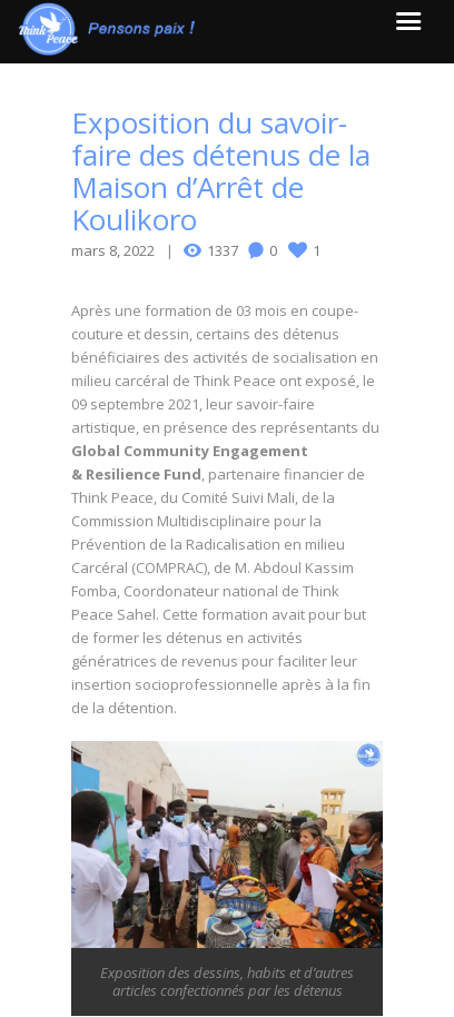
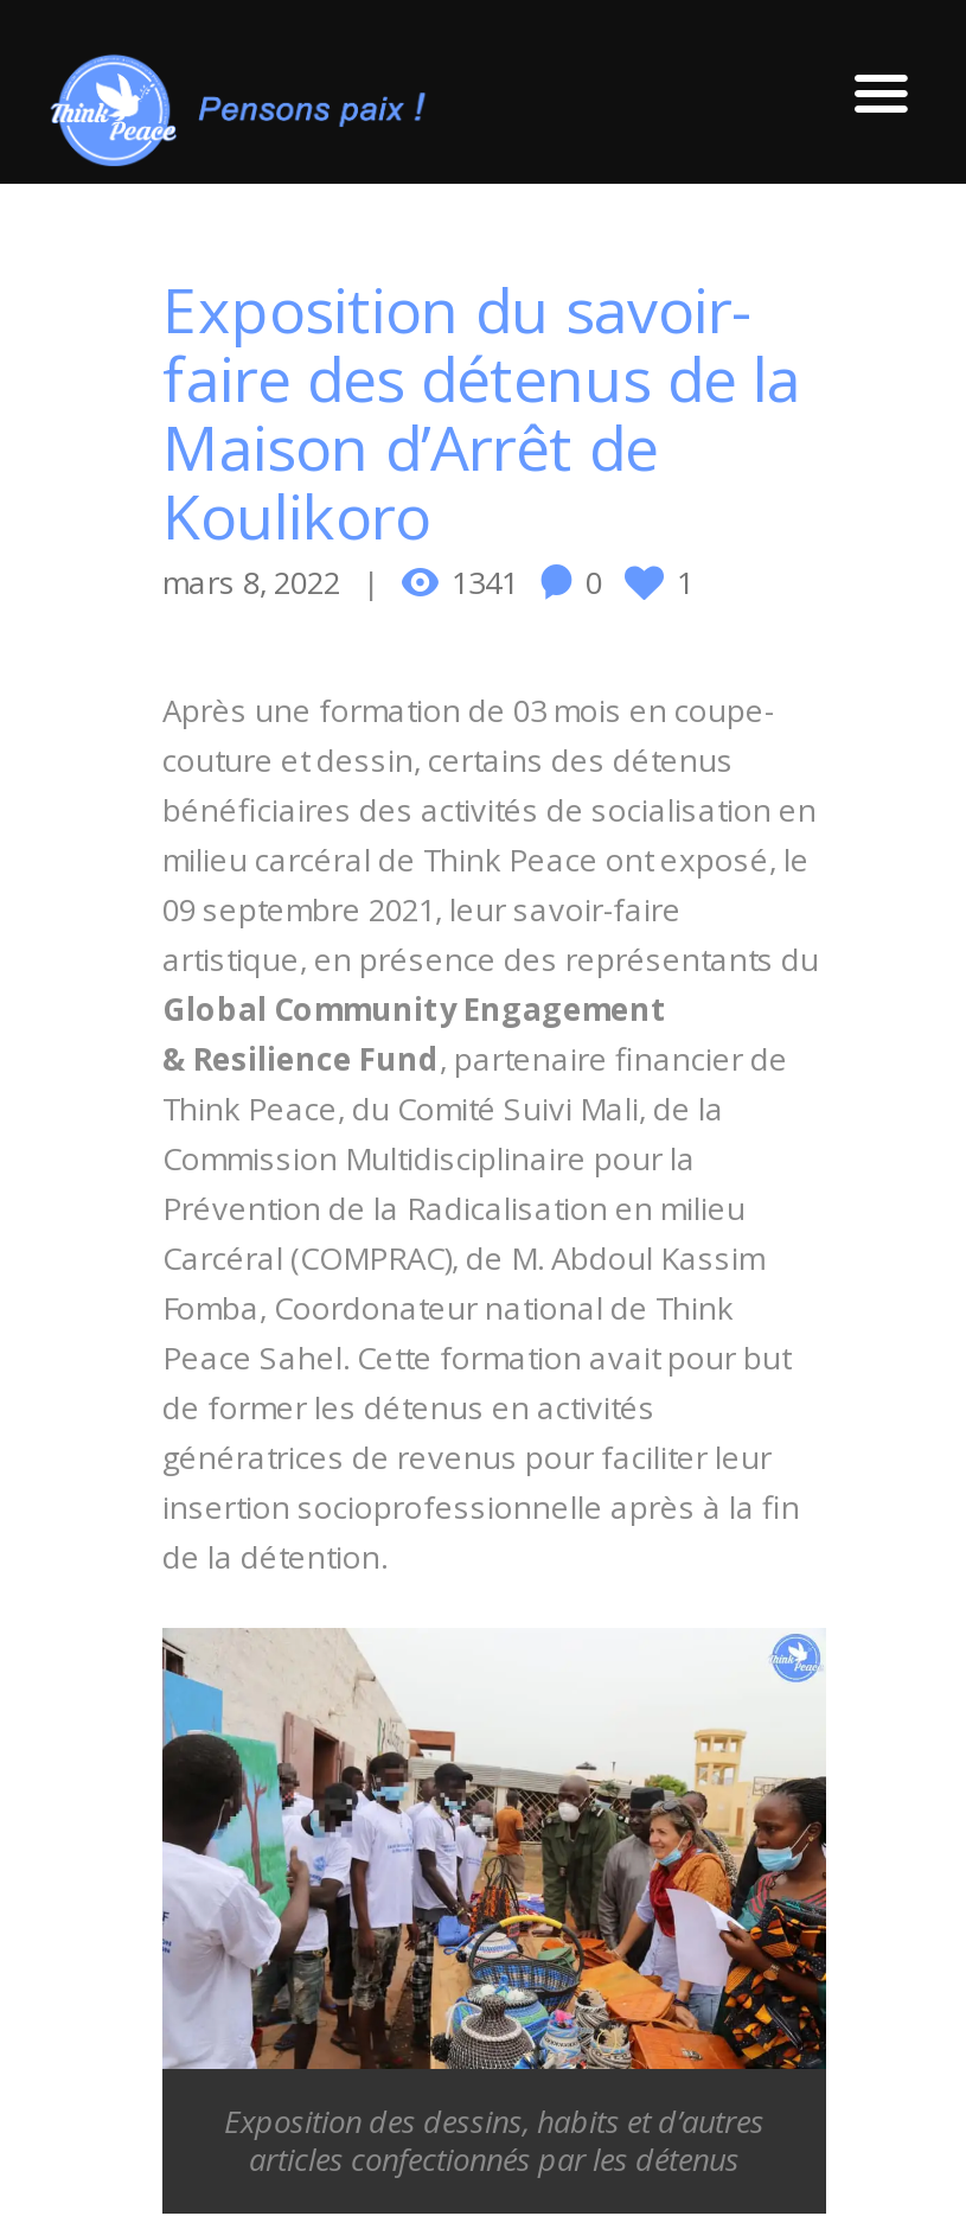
- 1337 0 1
+ 1341 0 1
